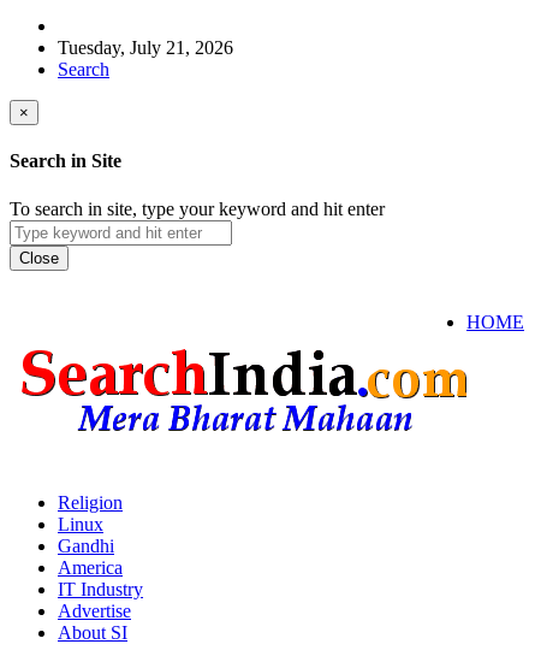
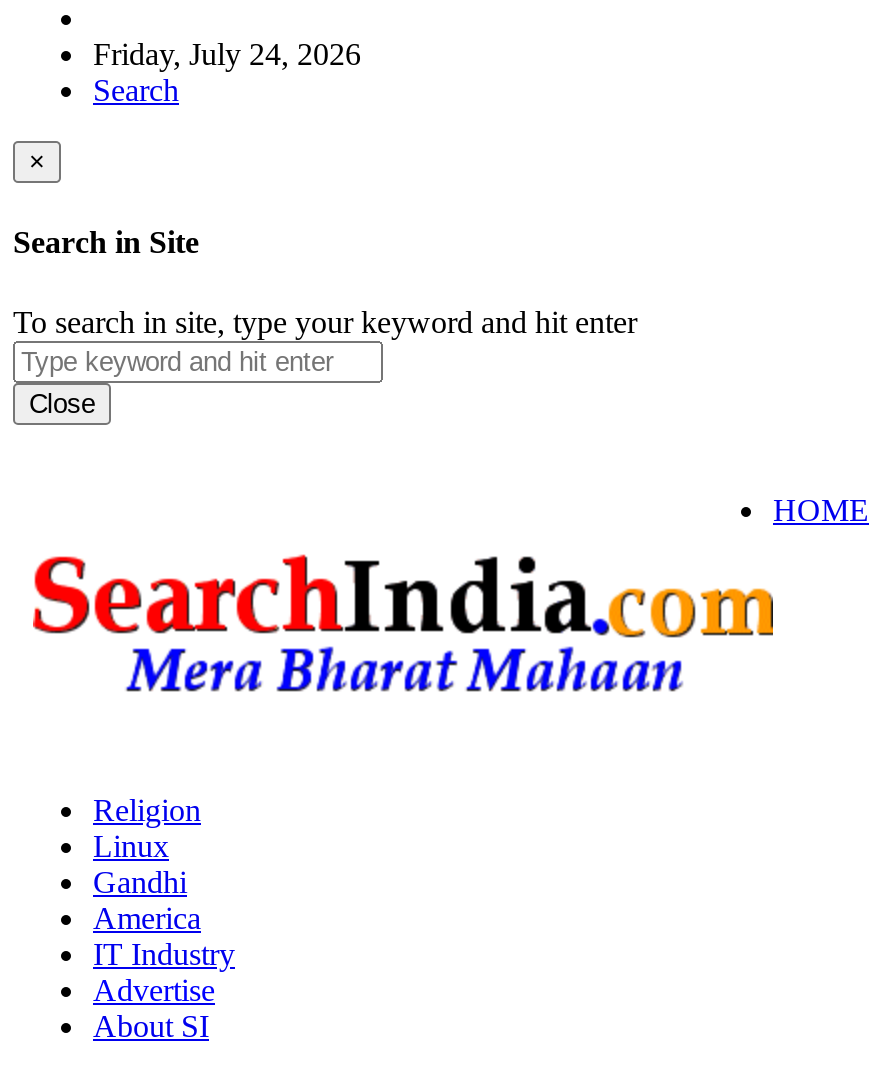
- Tuesday, July 21, 2026
+ Friday, July 24, 2026
